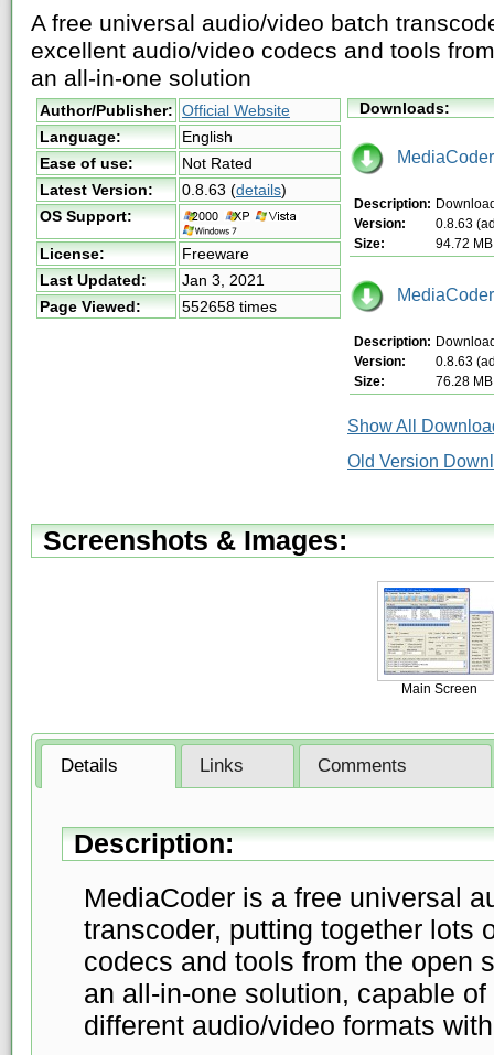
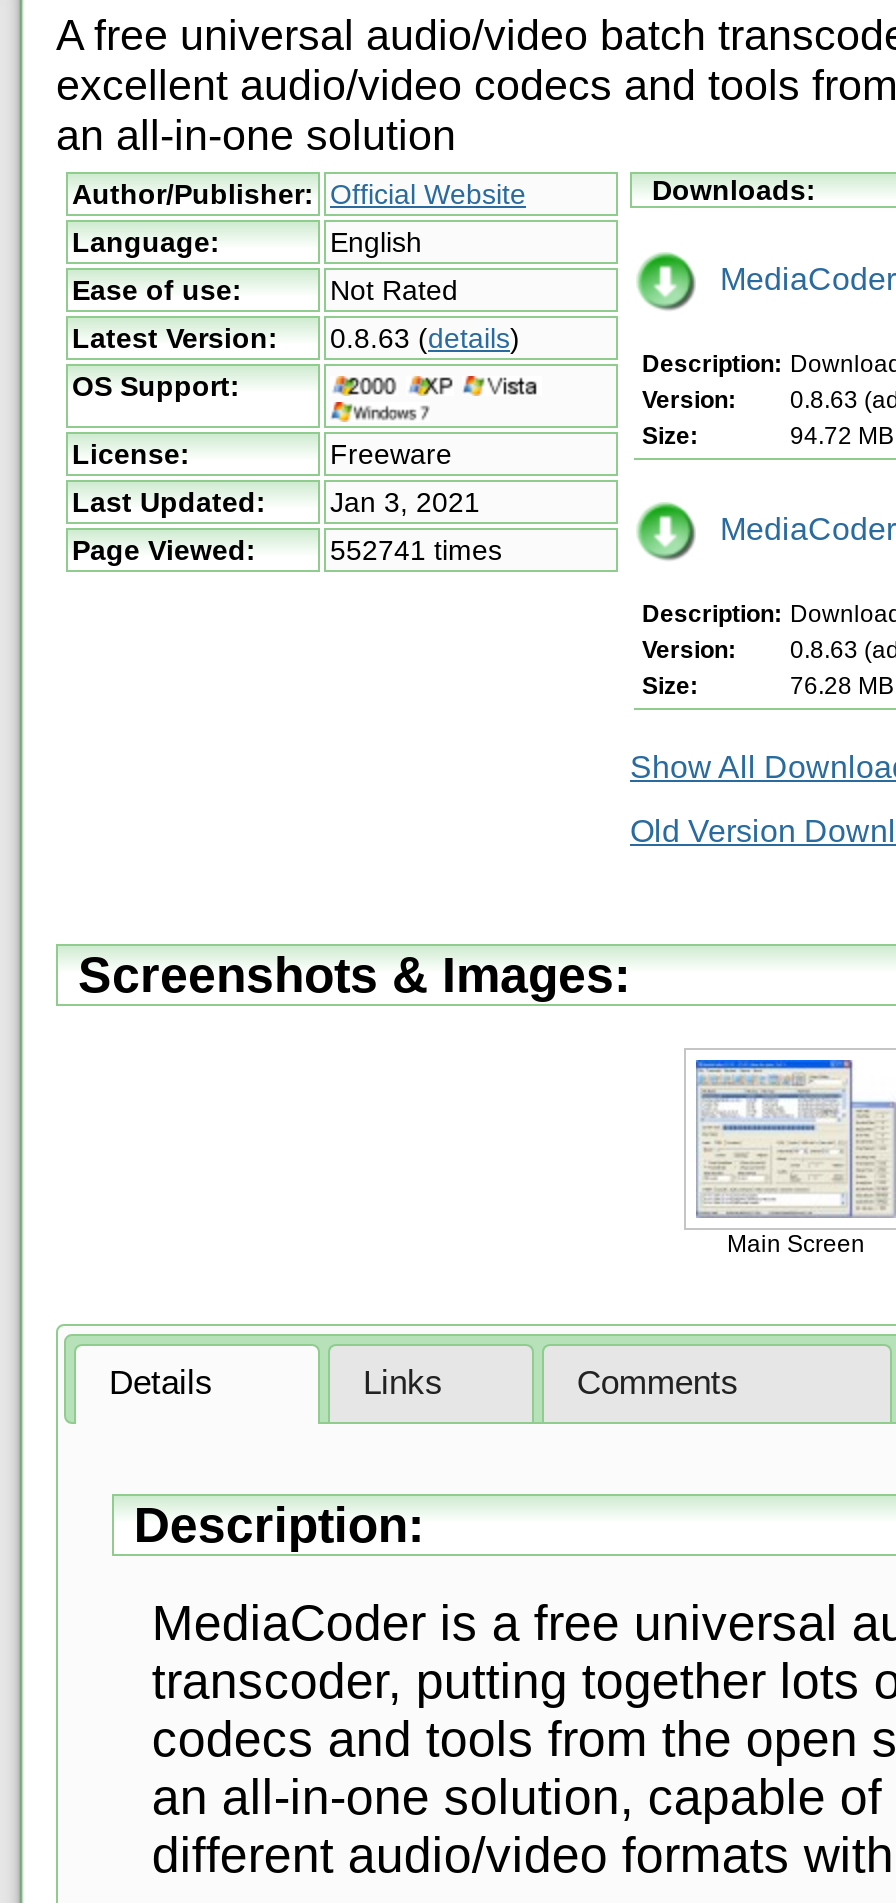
- 552658 times
+ 552741 times
